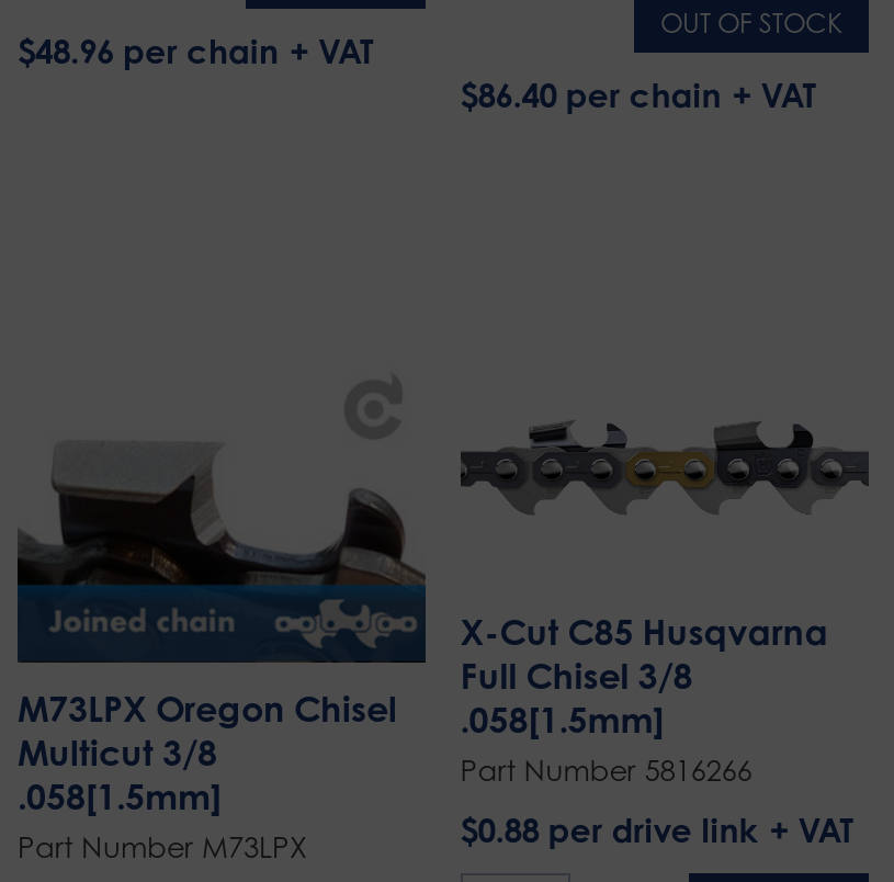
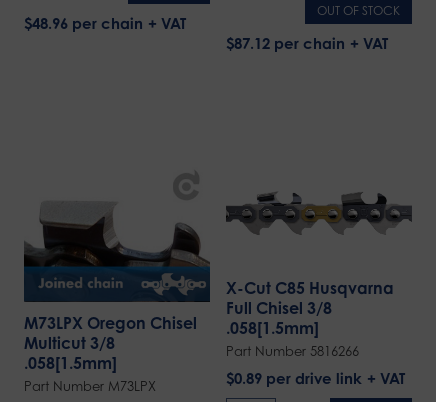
- $86.40 per chain
+ $87.12 per chain

- $0.88 per drive link
+ $0.89 per drive link
